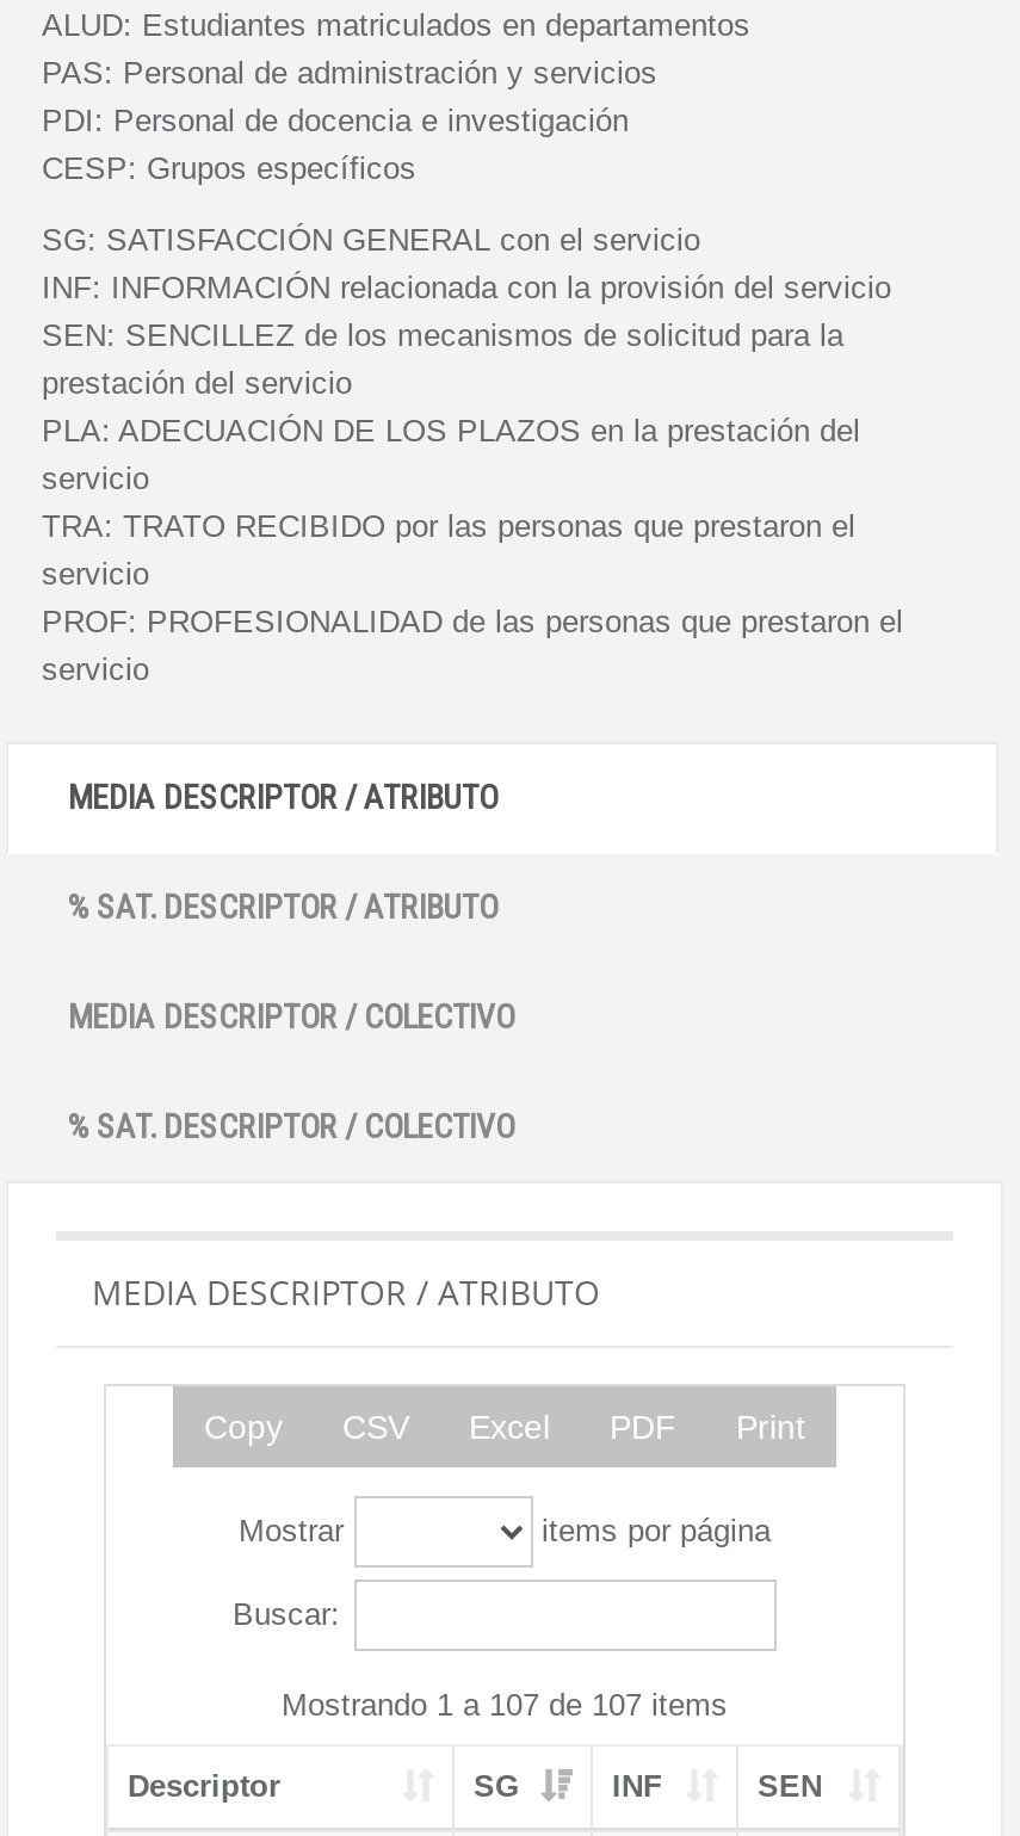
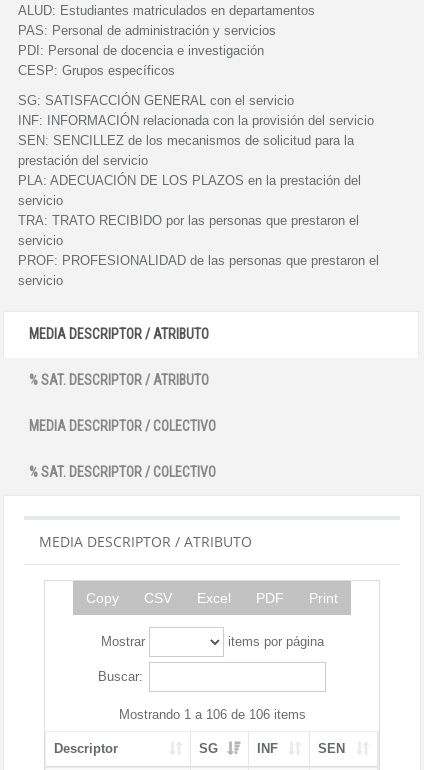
- Mostrando 1 a 107 de 107 items
+ Mostrando 1 a 106 de 106 items
